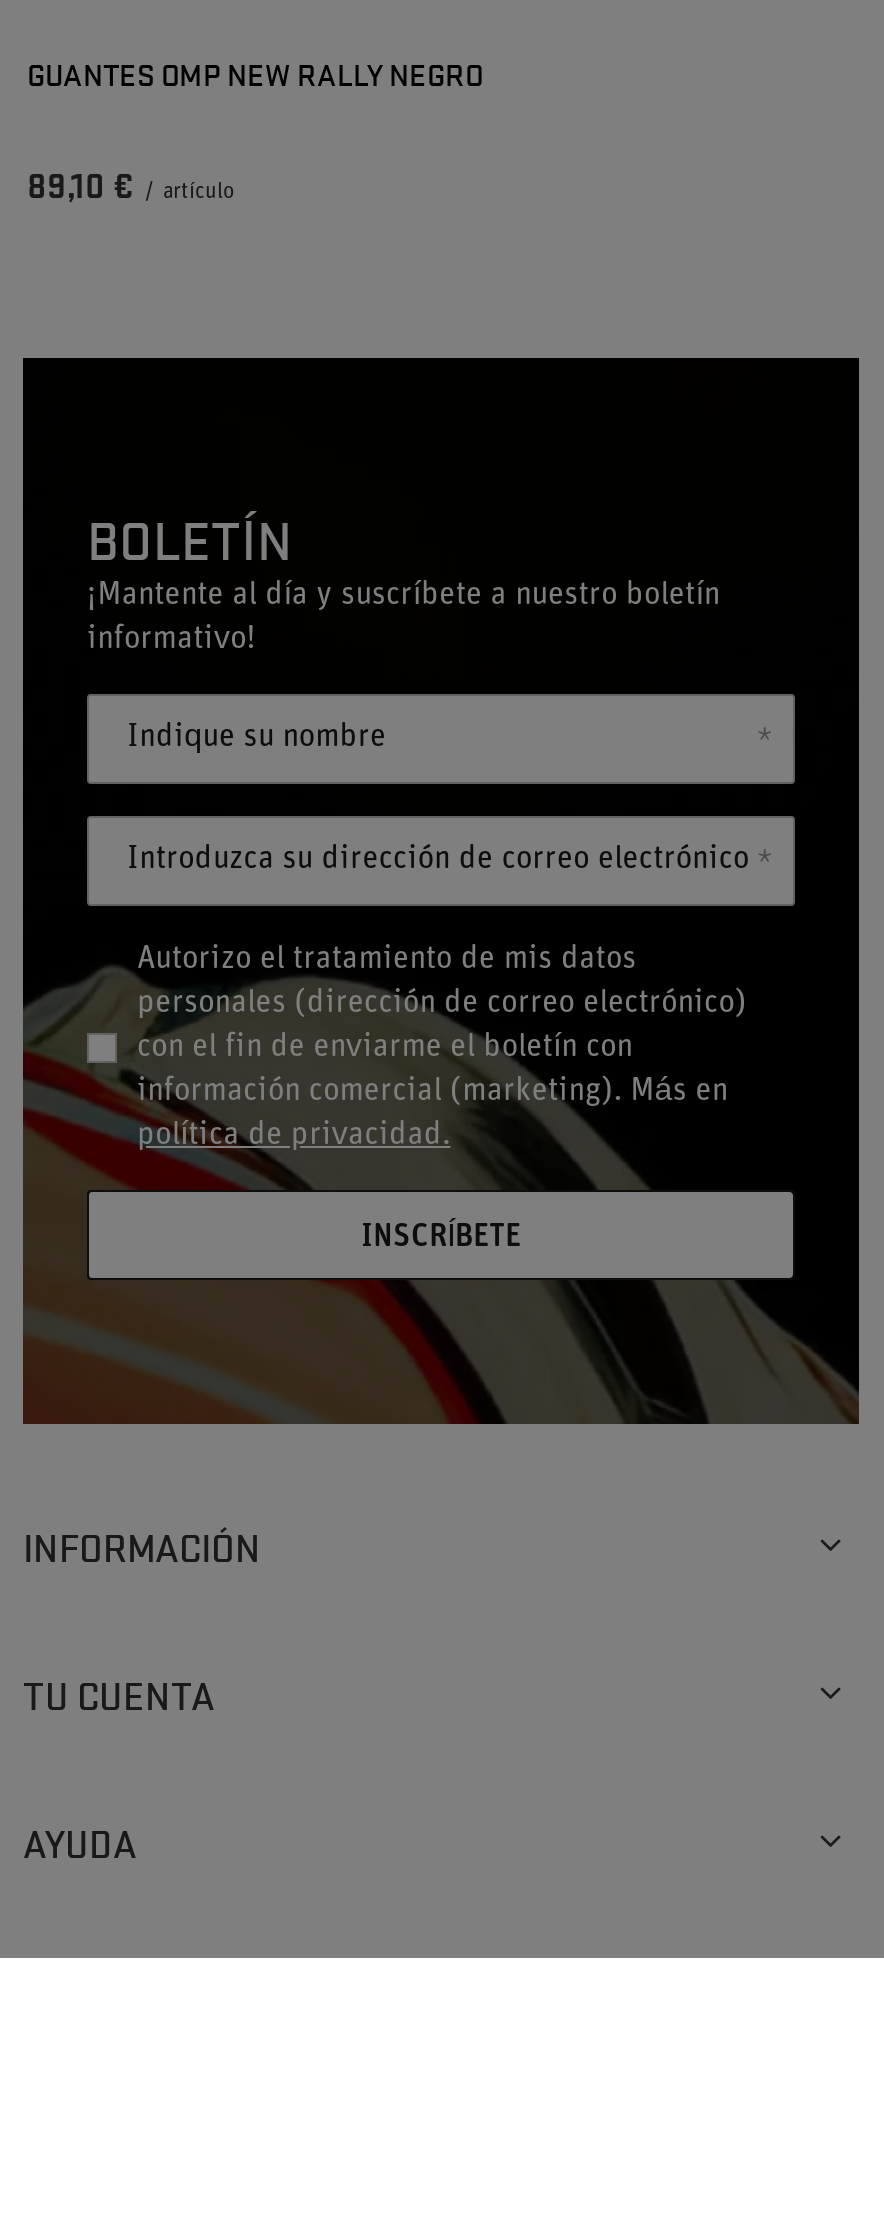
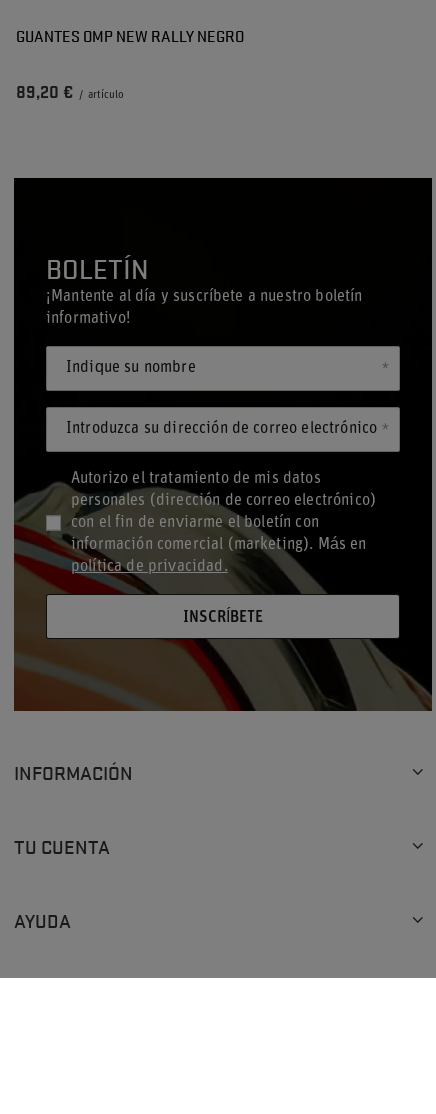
- 89,10 € / artículo
+ 89,20 € / artículo
